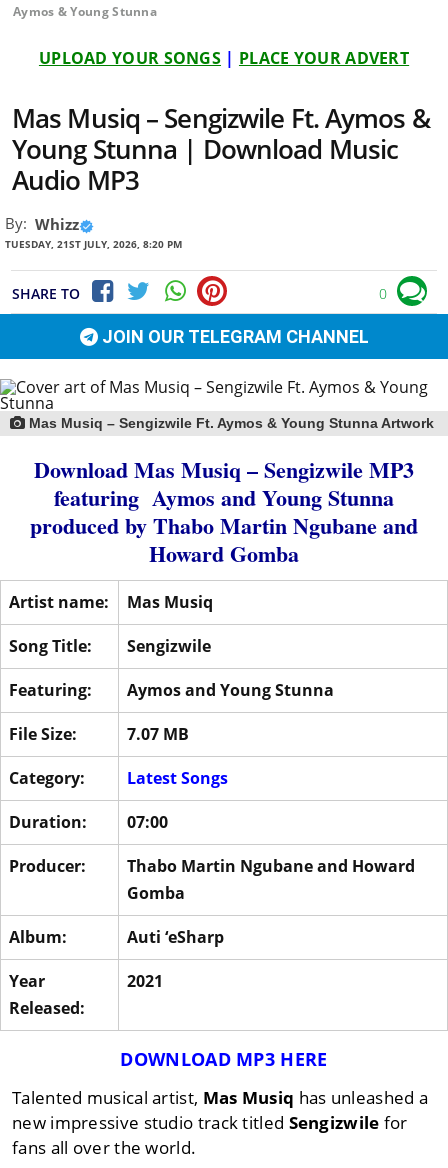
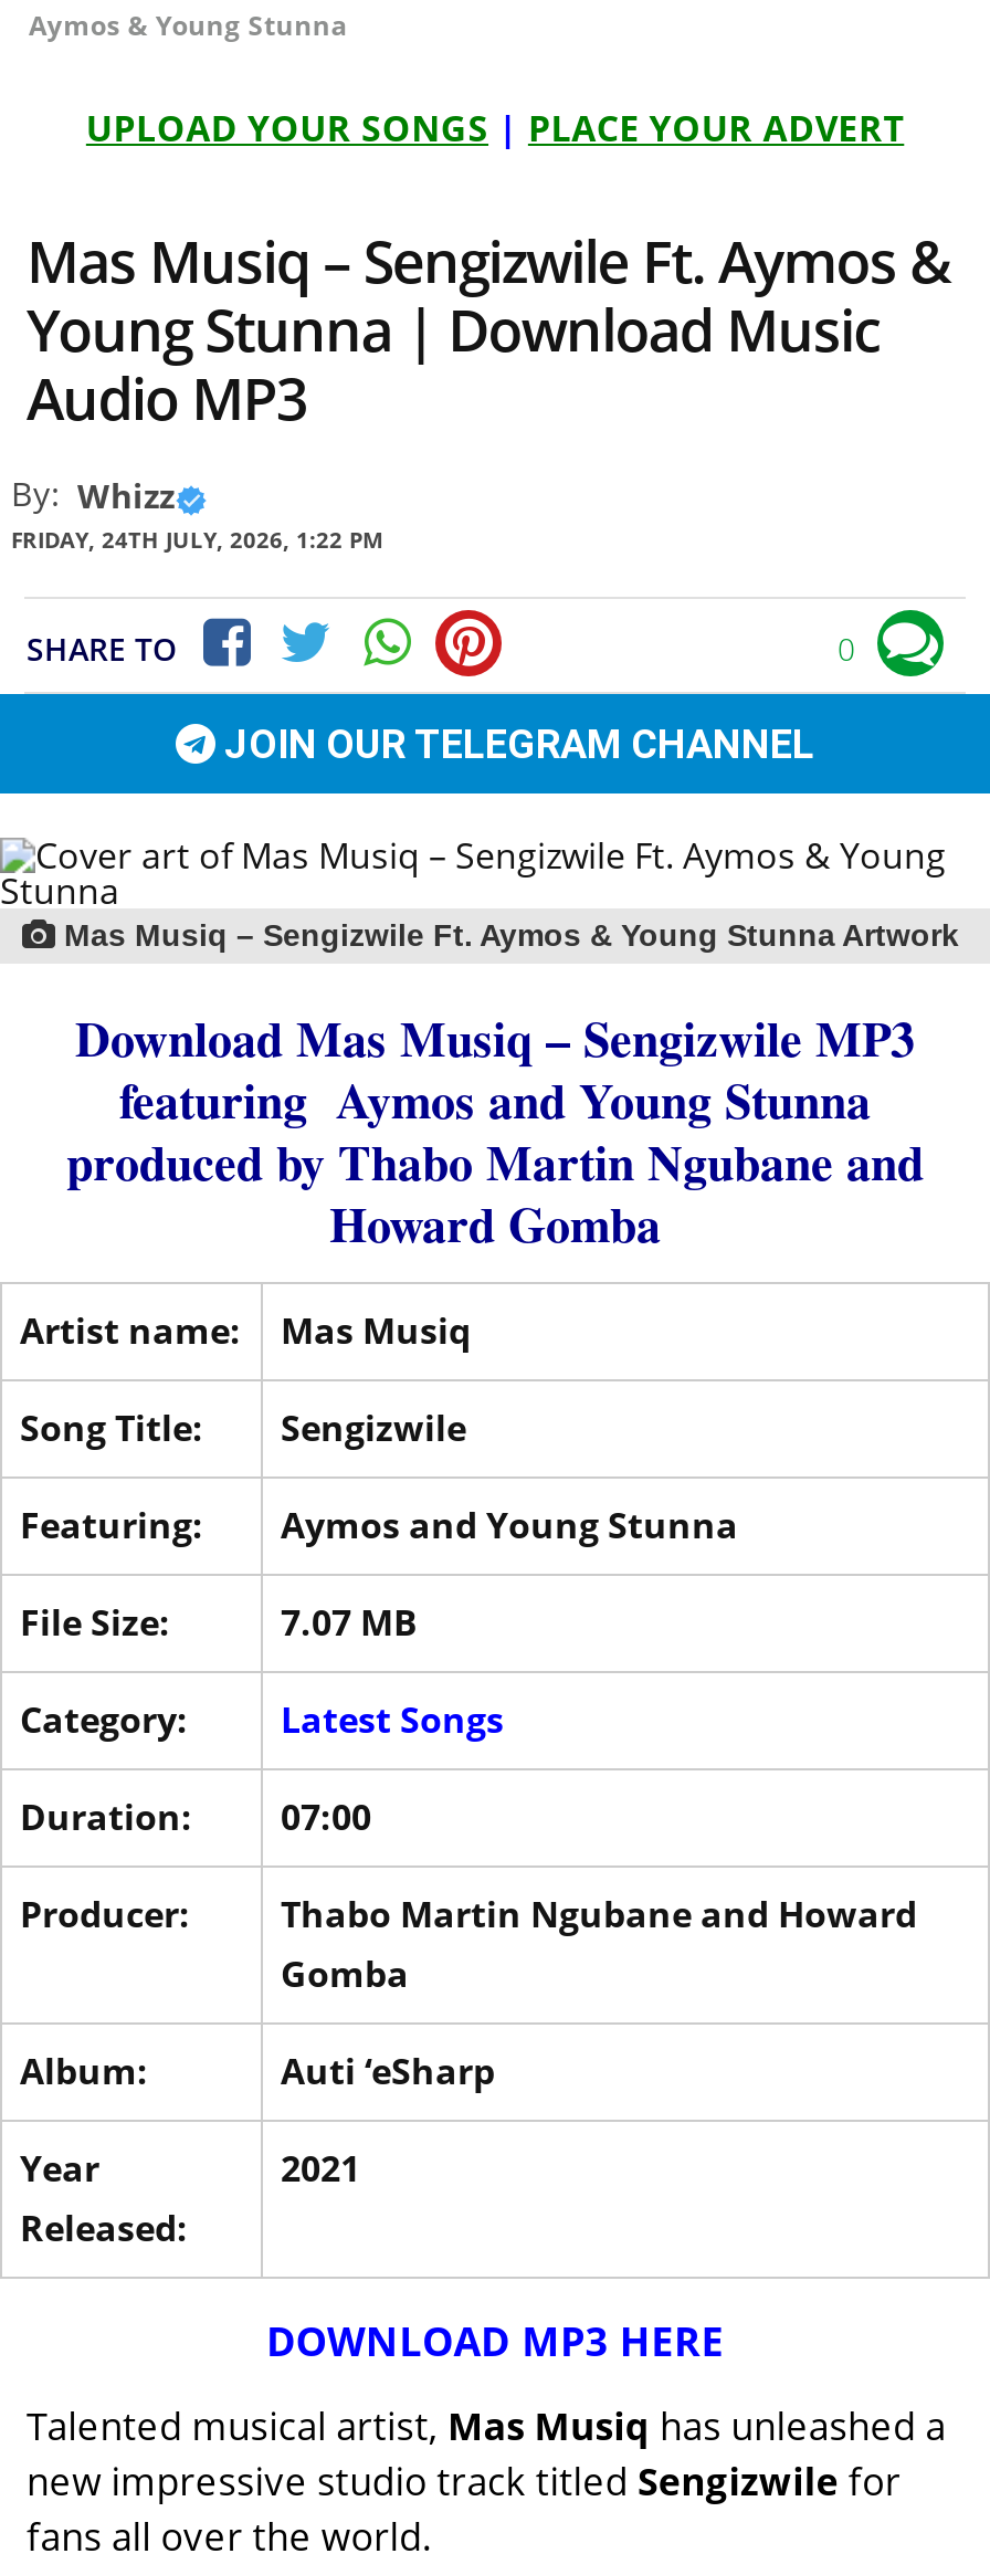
- TUESDAY, 21ST JULY, 2026, 8:20 PM
+ FRIDAY, 24TH JULY, 2026, 1:22 PM
